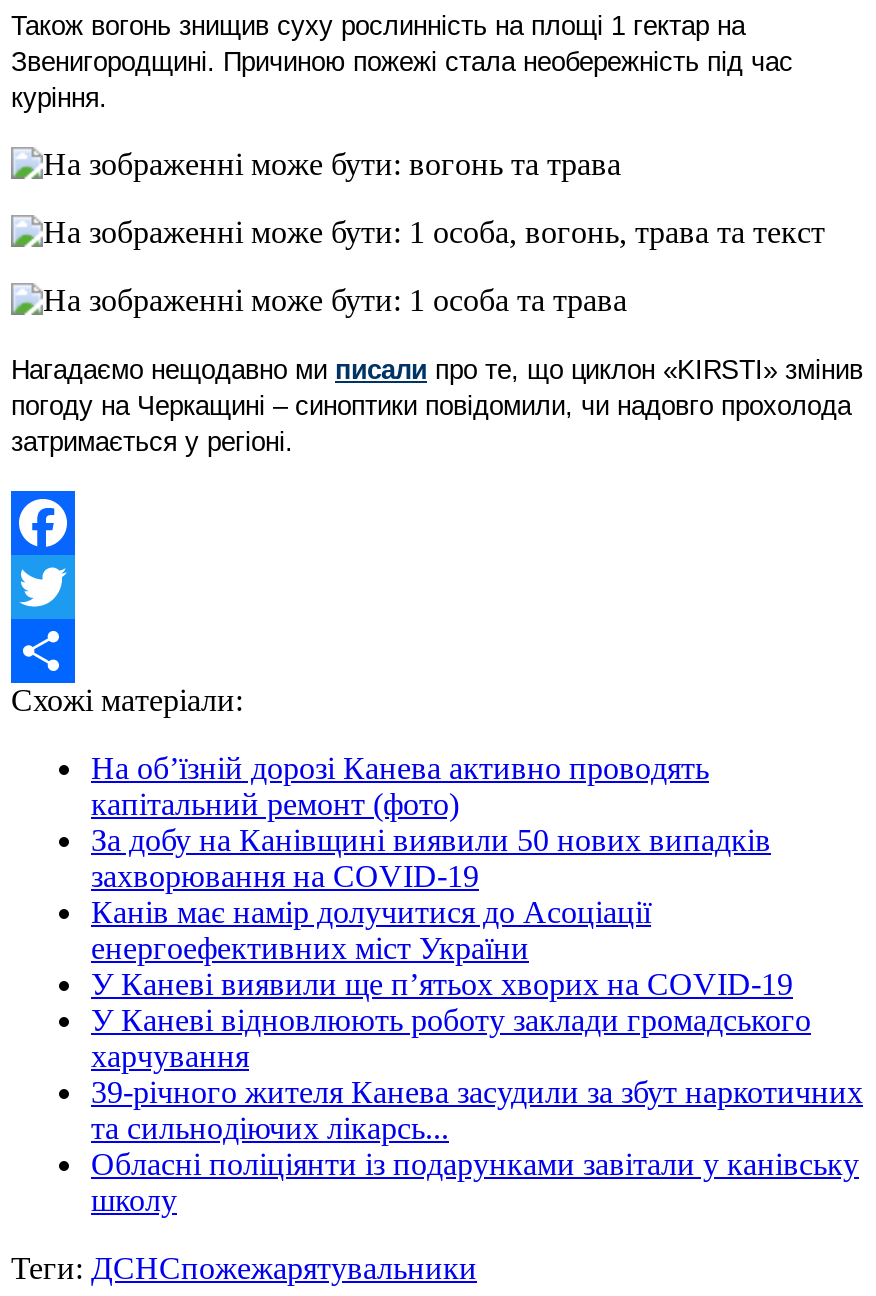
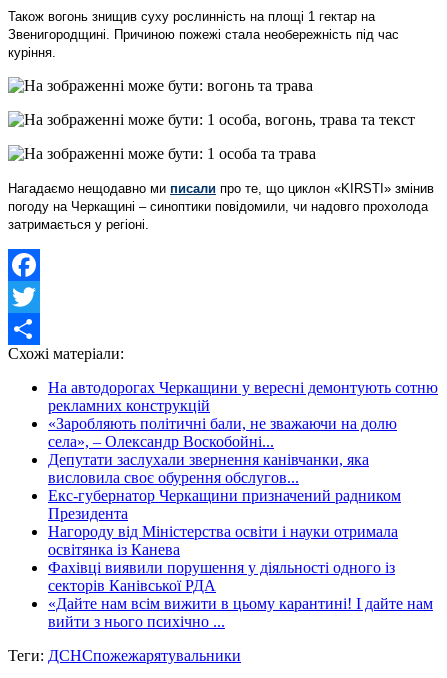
- На об’їзній дорозі Канева активно проводять
- капітальний ремонт (фото)
- За добу на Канівщині виявили 50 нових випадків
- захворювання на COVID-19
- Канів має намір долучитися до Асоціації
- енергоефективних міст України
- У Каневі виявили ще п’ятьох хворих на COVID-19
- У Каневі відновлюють роботу заклади громадського
- харчування
- 39-річного жителя Канева засудили за збут наркотичних
- та сильнодіючих лікарсь...
- Обласні поліціянти із подарунками завітали у канівську
- школу
+ На автодорогах Черкащини у вересні демонтують сотню
+ рекламних конструкцій
+ «Заробляють політичні бали, не зважаючи на долю
+ села», – Олександр Воскобойні...
+ Депутати заслухали звернення канівчанки, яка
+ висловила своє обурення обслугов...
+ Екс-губернатор Черкащини призначений радником
+ Президента
+ Нагороду від Міністерства освіти і науки отримала
+ освітянка із Канева
+ Фахівці виявили порушення у діяльності одного із
+ секторів Канівської РДА
+ «Дайте нам всім вижити в цьому карантині! І дайте нам
+ вийти з нього психічно ...
